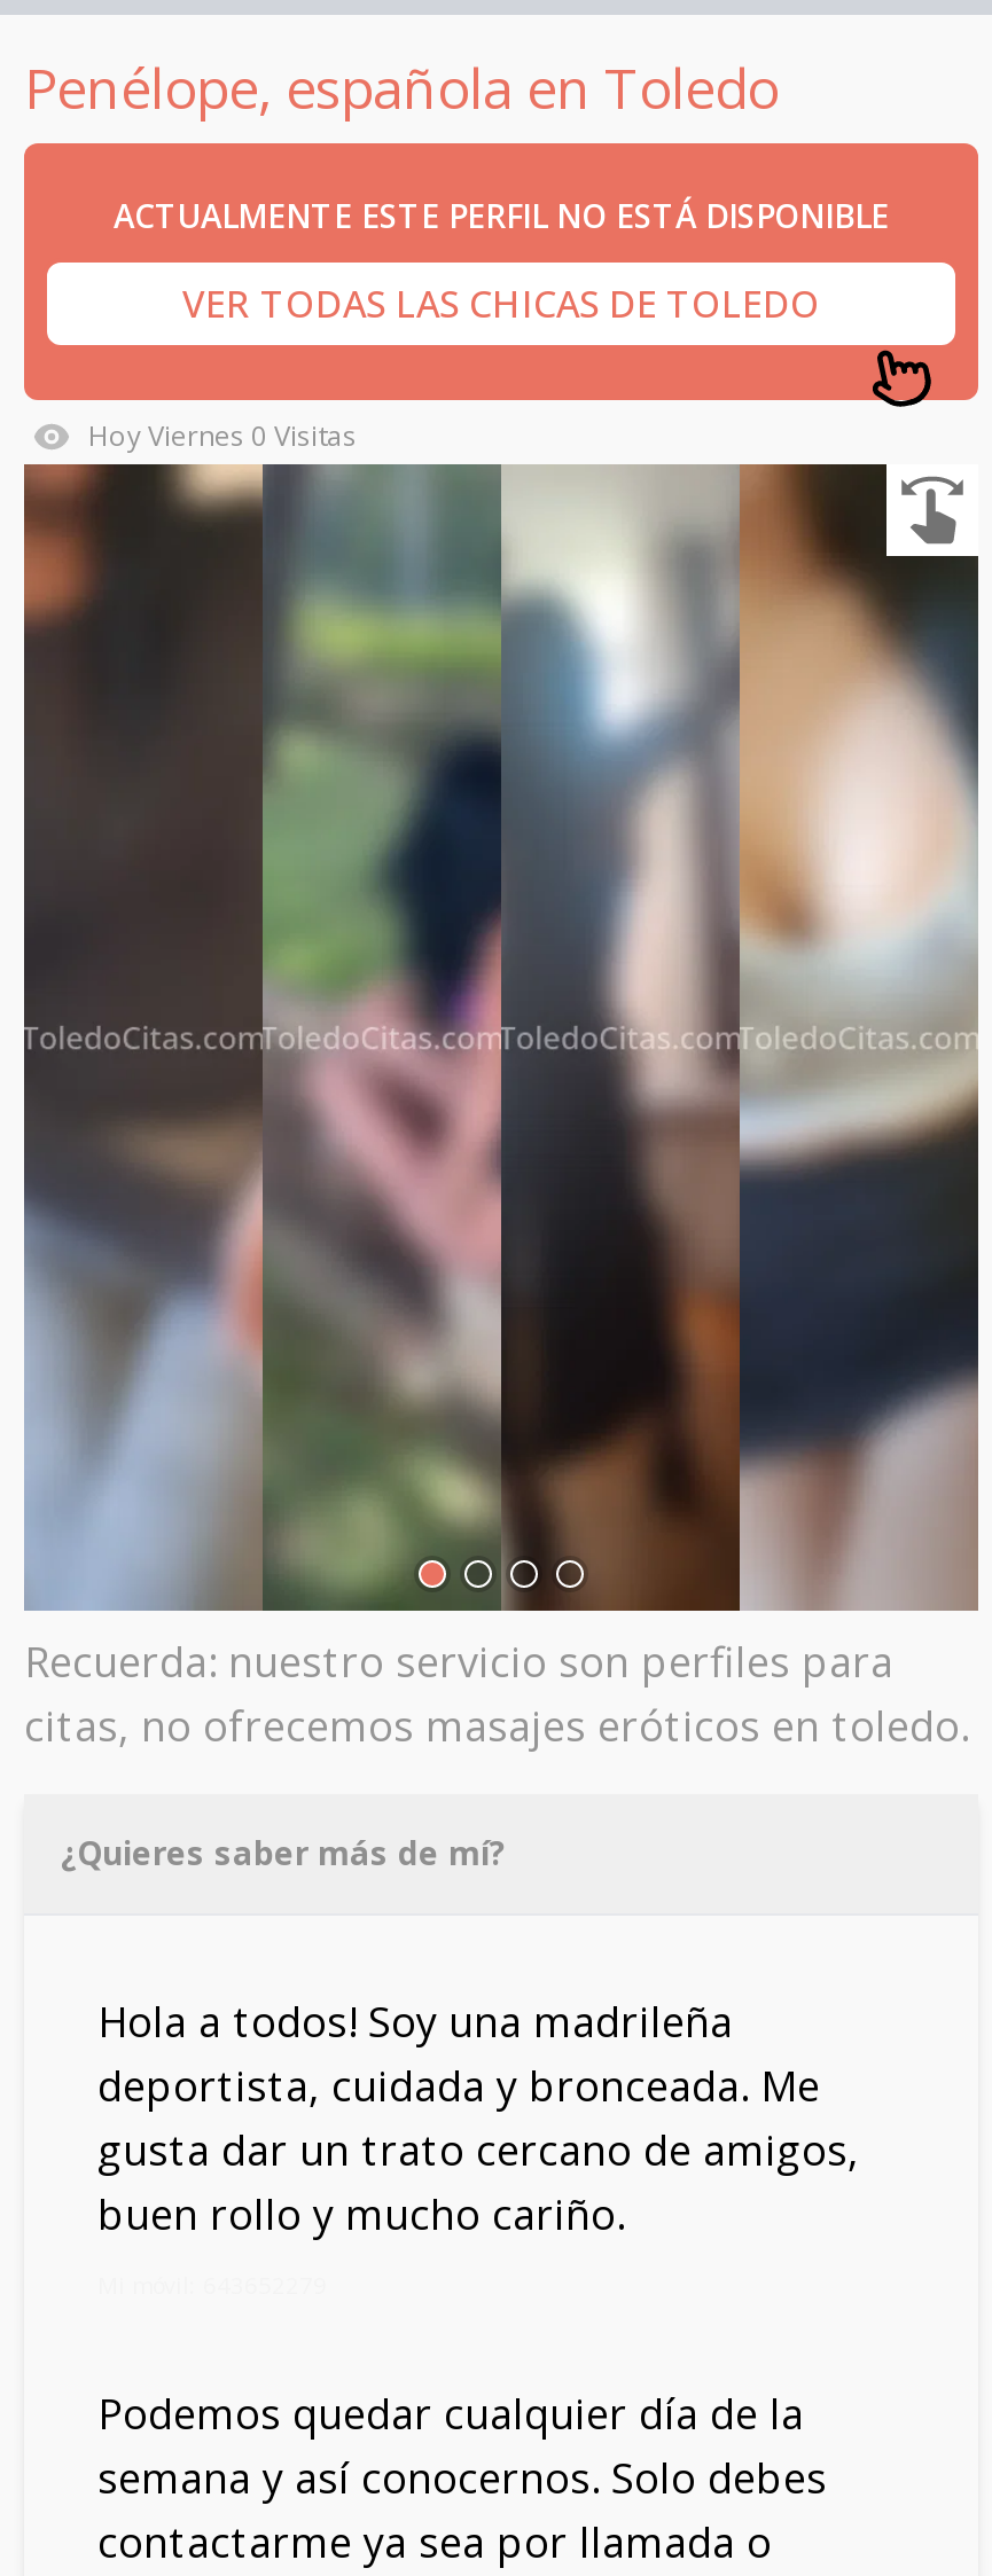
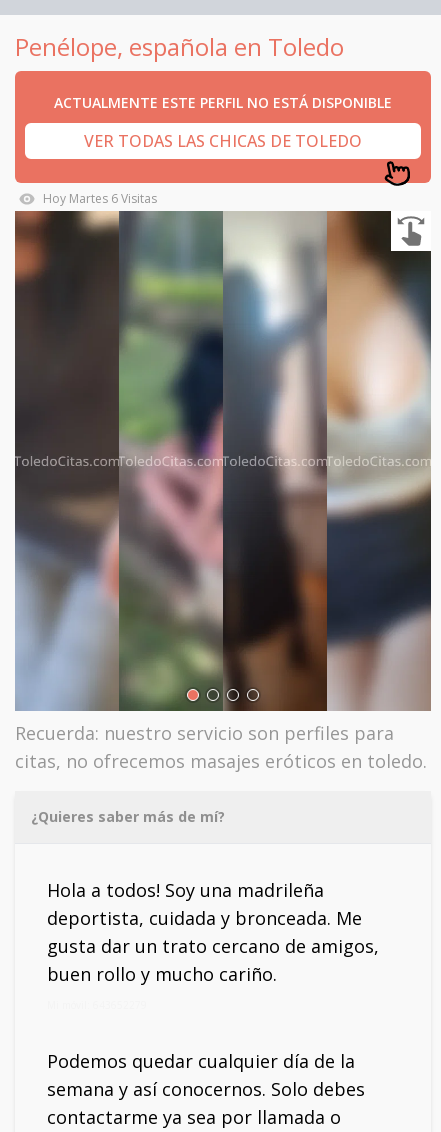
- Hoy Viernes 0 Visitas
+ Hoy Martes 6 Visitas
